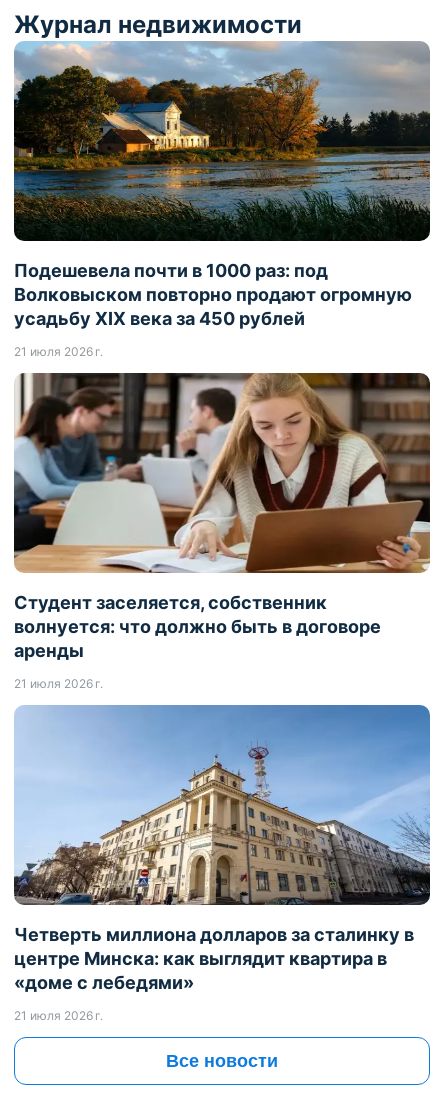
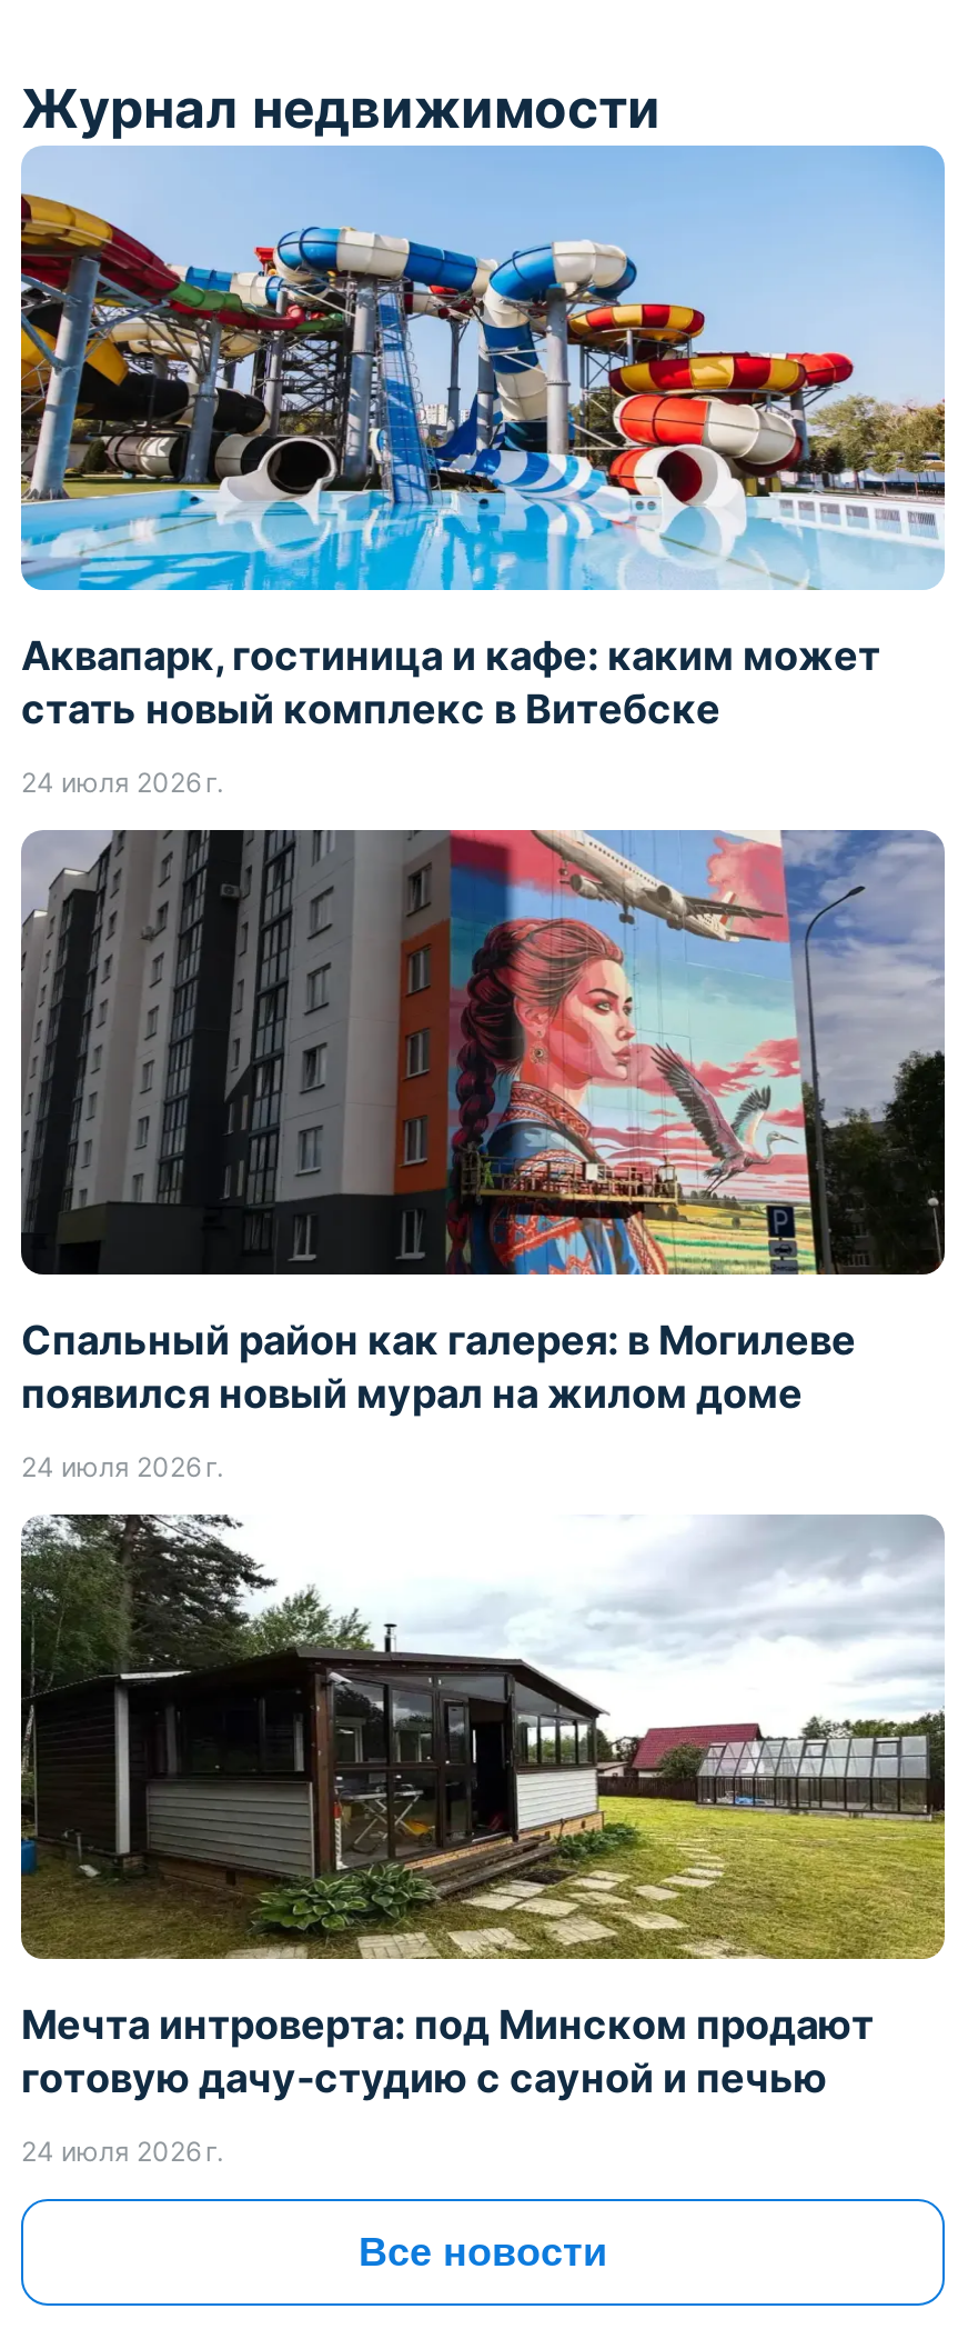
- [image]
- Подешевела почти в 1000 раз: под
- Волковыском повторно продают огромную
- усадьбу XIX века за 450 рублей
+ [image]
+ Аквапарк, гостиница и кафе: каким может
+ стать новый комплекс в Витебске

- 21 июля 2026 г.
+ 24 июля 2026 г.

- [image]
- Студент заселяется, собственник
- волнуется: что должно быть в договоре
- аренды
+ [image]
+ Спальный район как галерея: в Могилеве
+ появился новый мурал на жилом доме

- 21 июля 2026 г.
+ 24 июля 2026 г.

- [image]
- Четверть миллиона долларов за сталинку в
- центре Минска: как выглядит квартира в
- «доме с лебедями»
+ [image]
+ Мечта интроверта: под Минском продают
+ готовую дачу-студию с сауной и печью

- 21 июля 2026 г.
+ 24 июля 2026 г.
